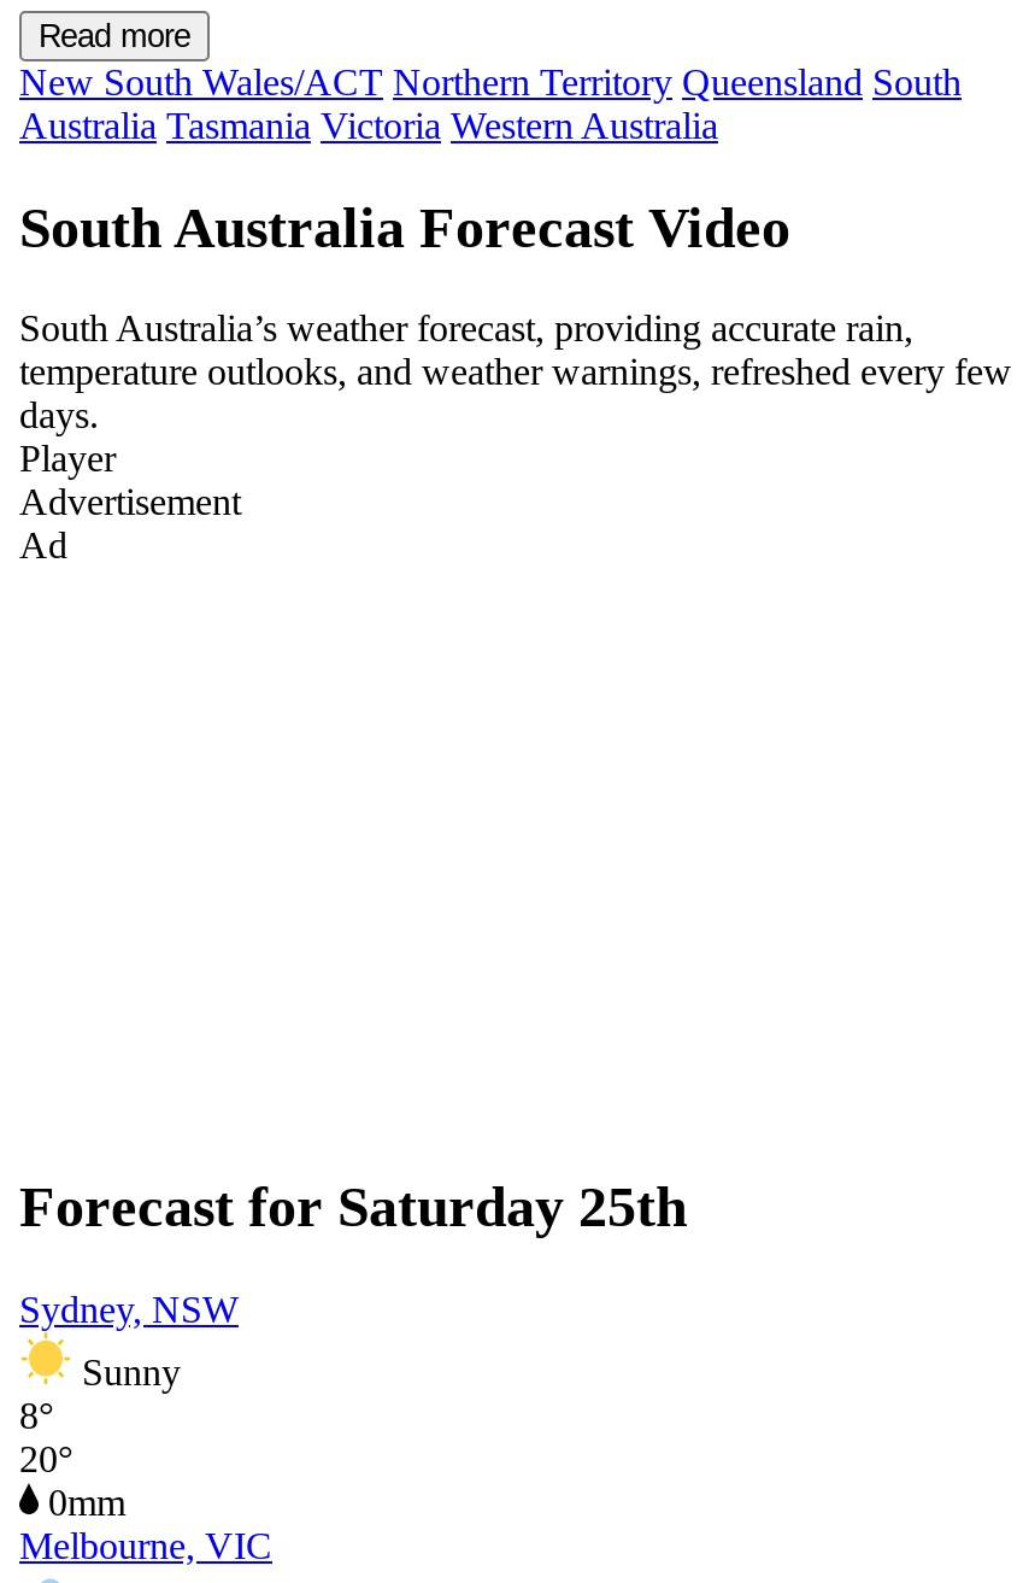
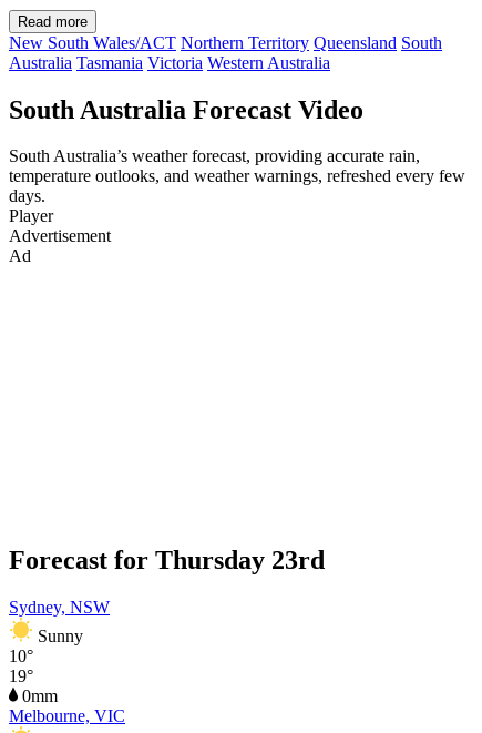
- Forecast for Saturday 25th
+ Forecast for Thursday 23rd

- 8°
+ 10°

- 20°
+ 19°
